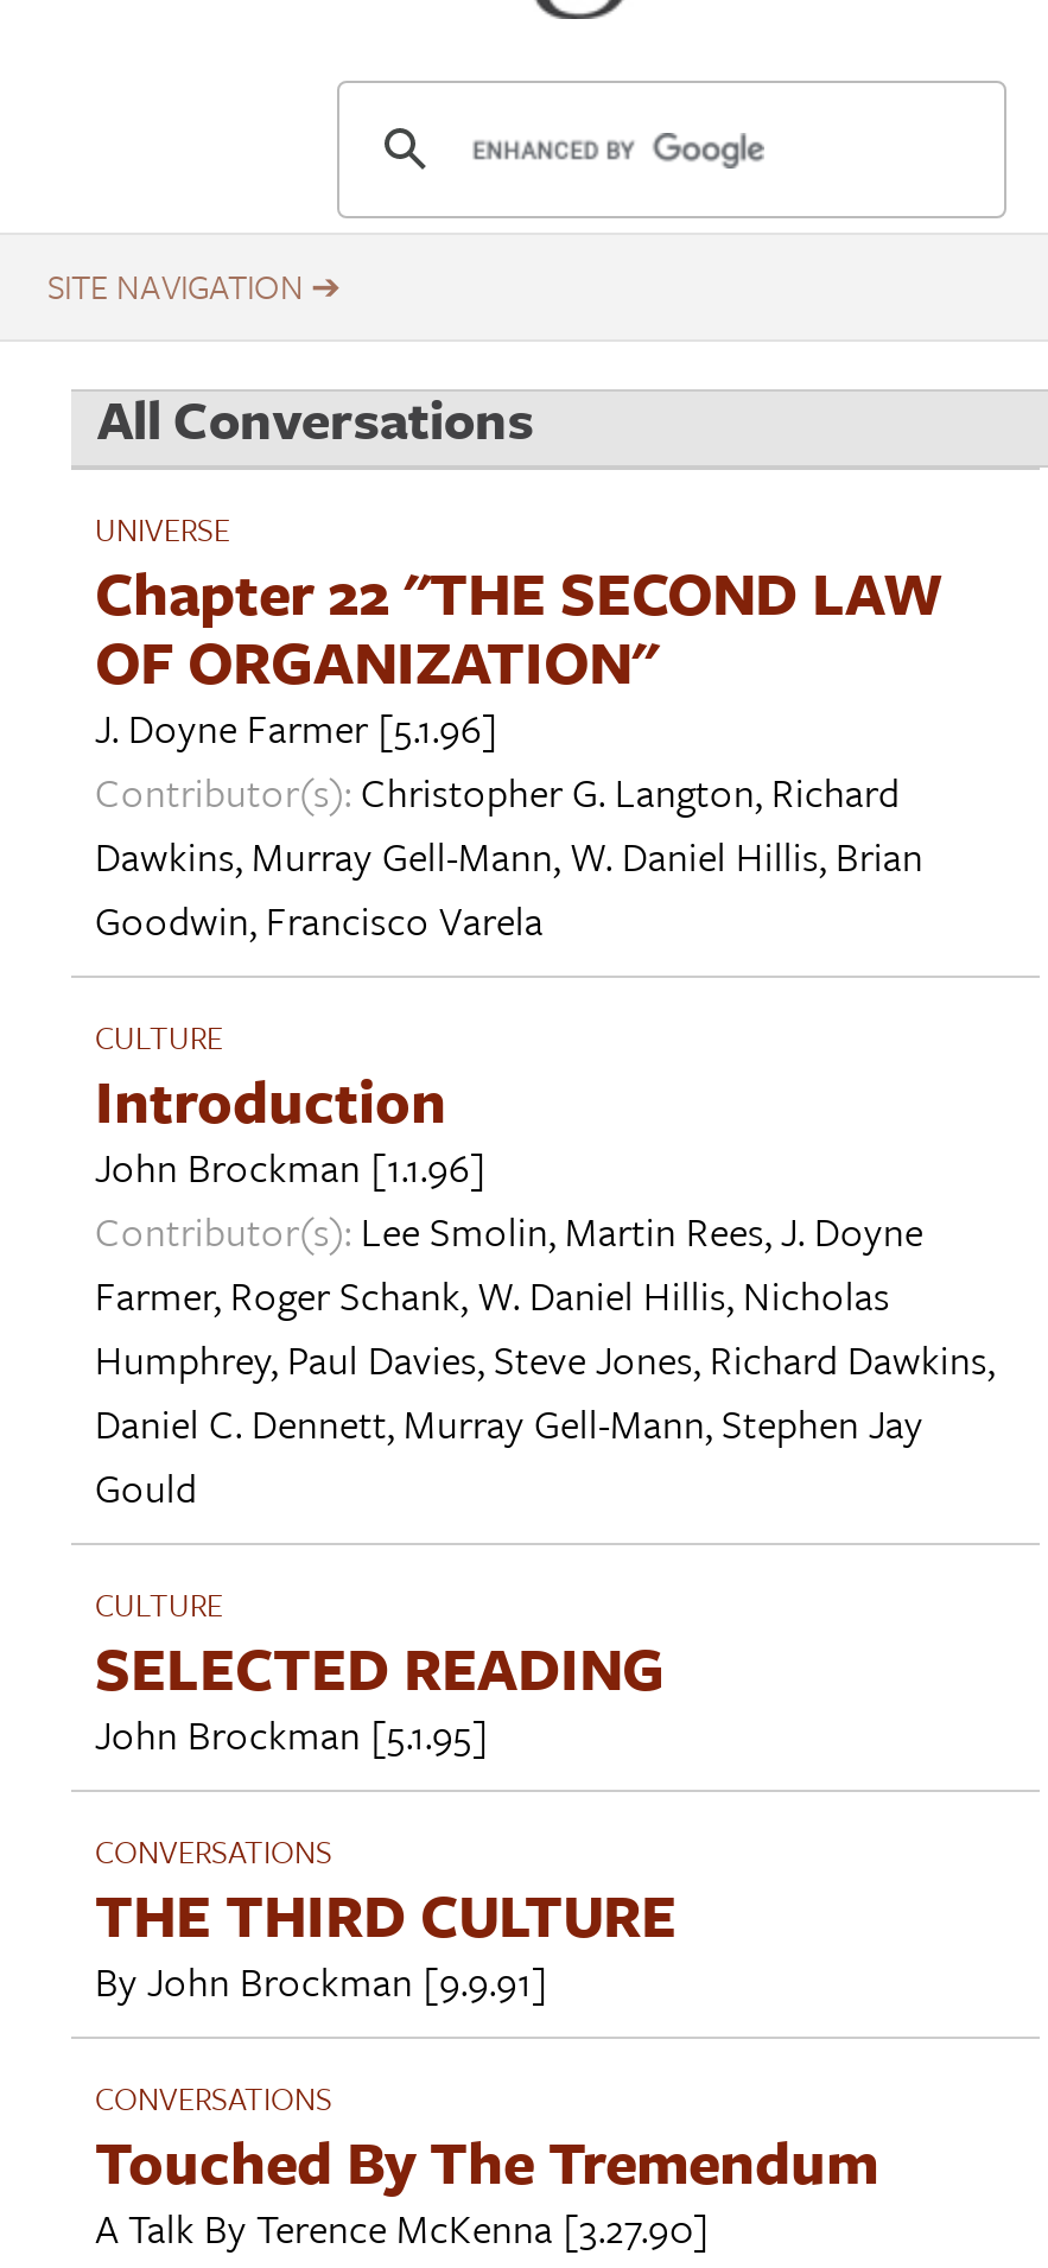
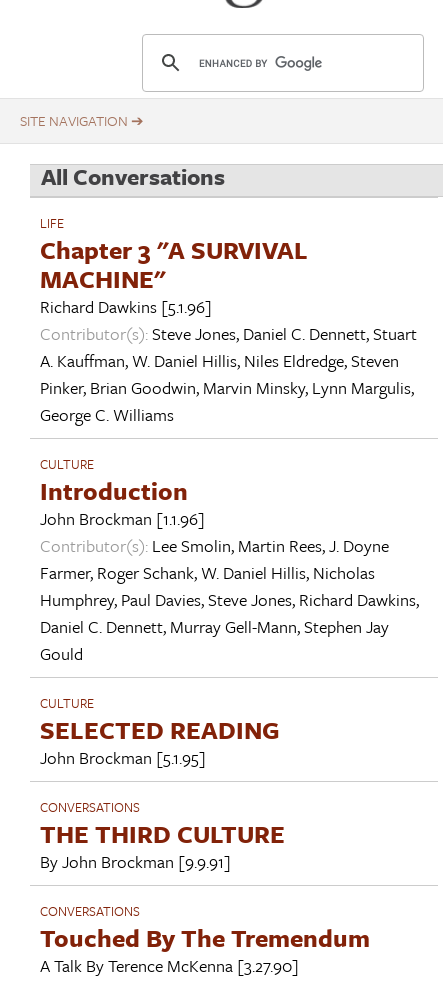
- UNIVERSE
- Chapter 22 "THE SECOND LAW
- OF ORGANIZATION"
- J. Doyne Farmer [5.1.96]
- Contributor(s): Christopher G. Langton, Richard
- Dawkins, Murray Gell-Mann, W. Daniel Hillis, Brian
- Goodwin, Francisco Varela
+ LIFE
+ Chapter 3 "A SURVIVAL
+ MACHINE"
+ Richard Dawkins [5.1.96]
+ Contributor(s): Steve Jones, Daniel C. Dennett, Stuart
+ A. Kauffman, W. Daniel Hillis, Niles Eldredge, Steven
+ Pinker, Brian Goodwin, Marvin Minsky, Lynn Margulis,
+ George C. Williams
